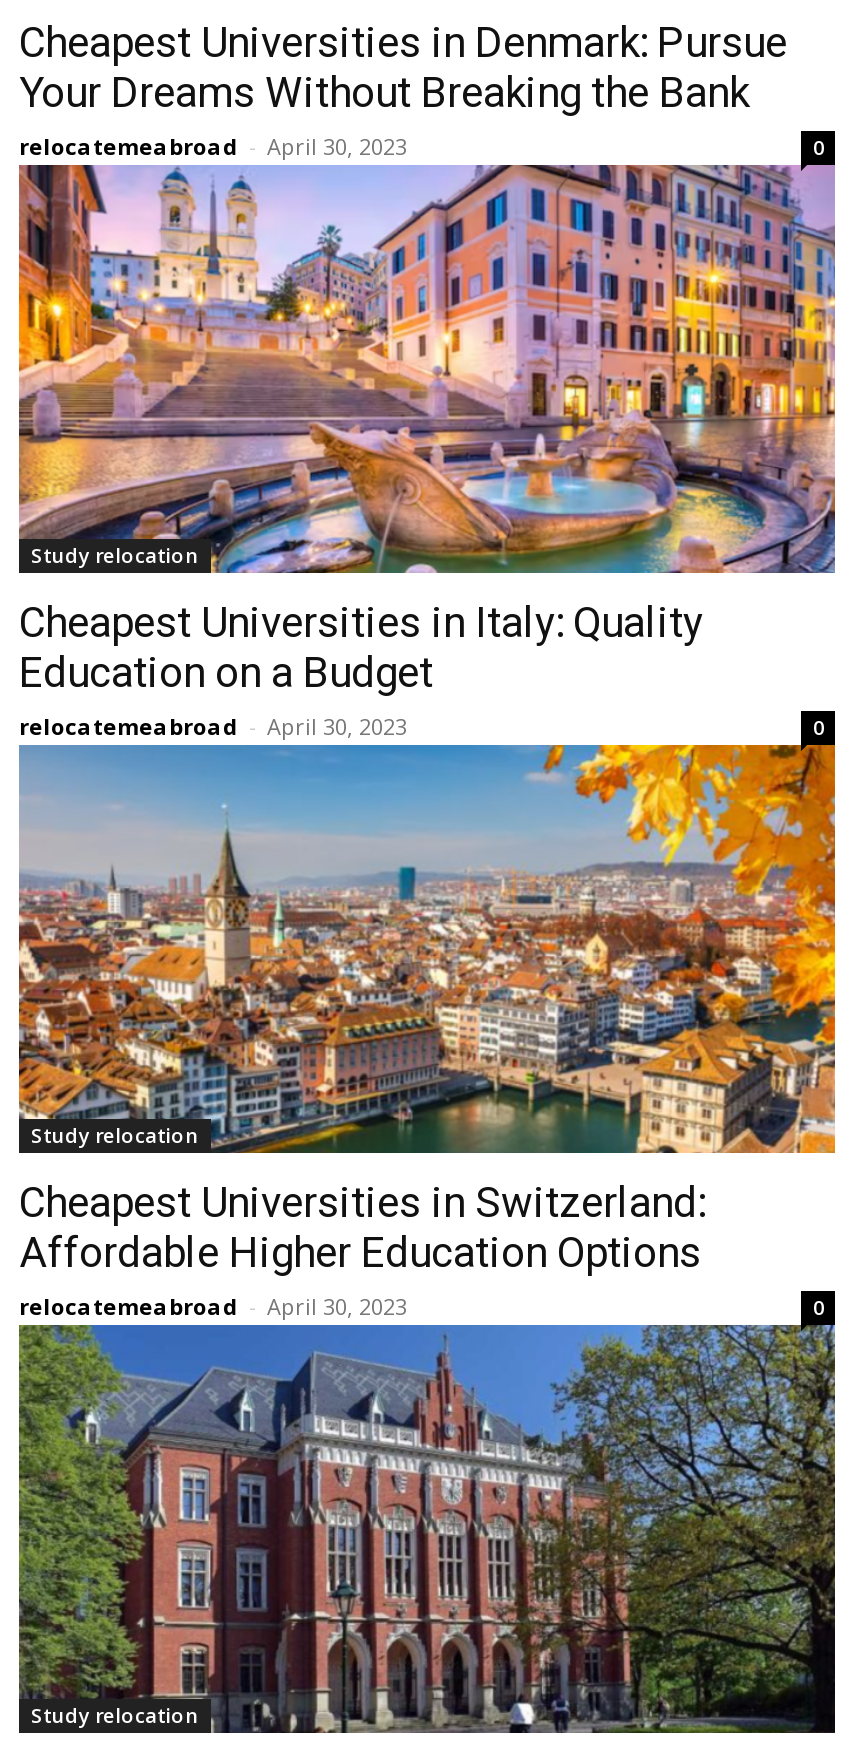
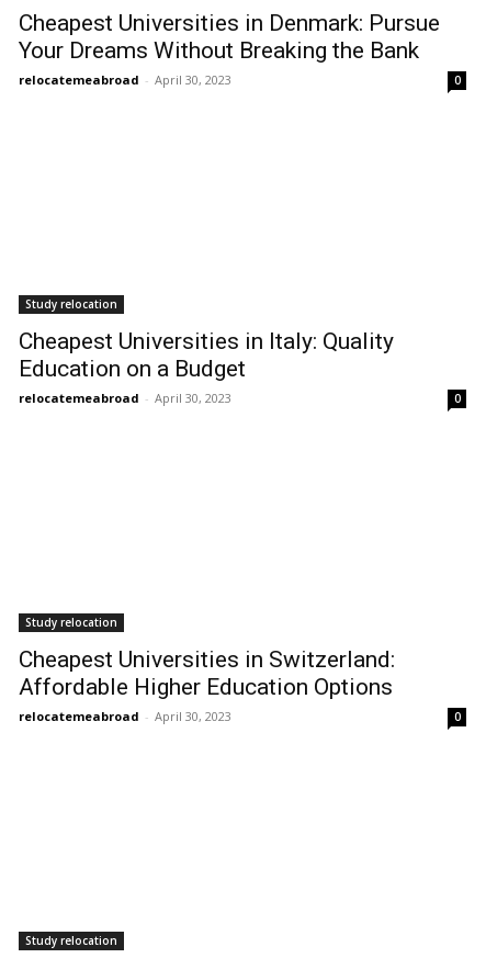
- [image]

- [image]

- [image]
